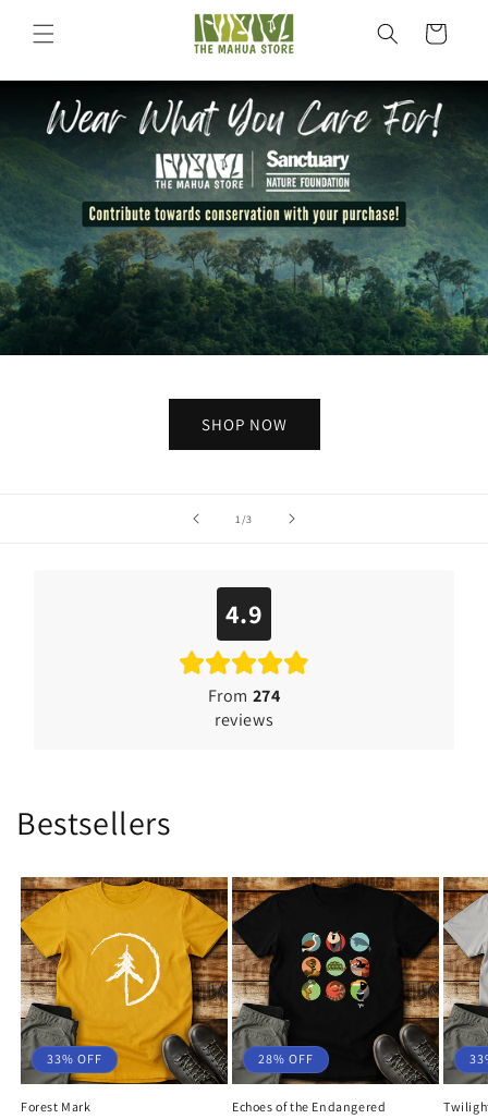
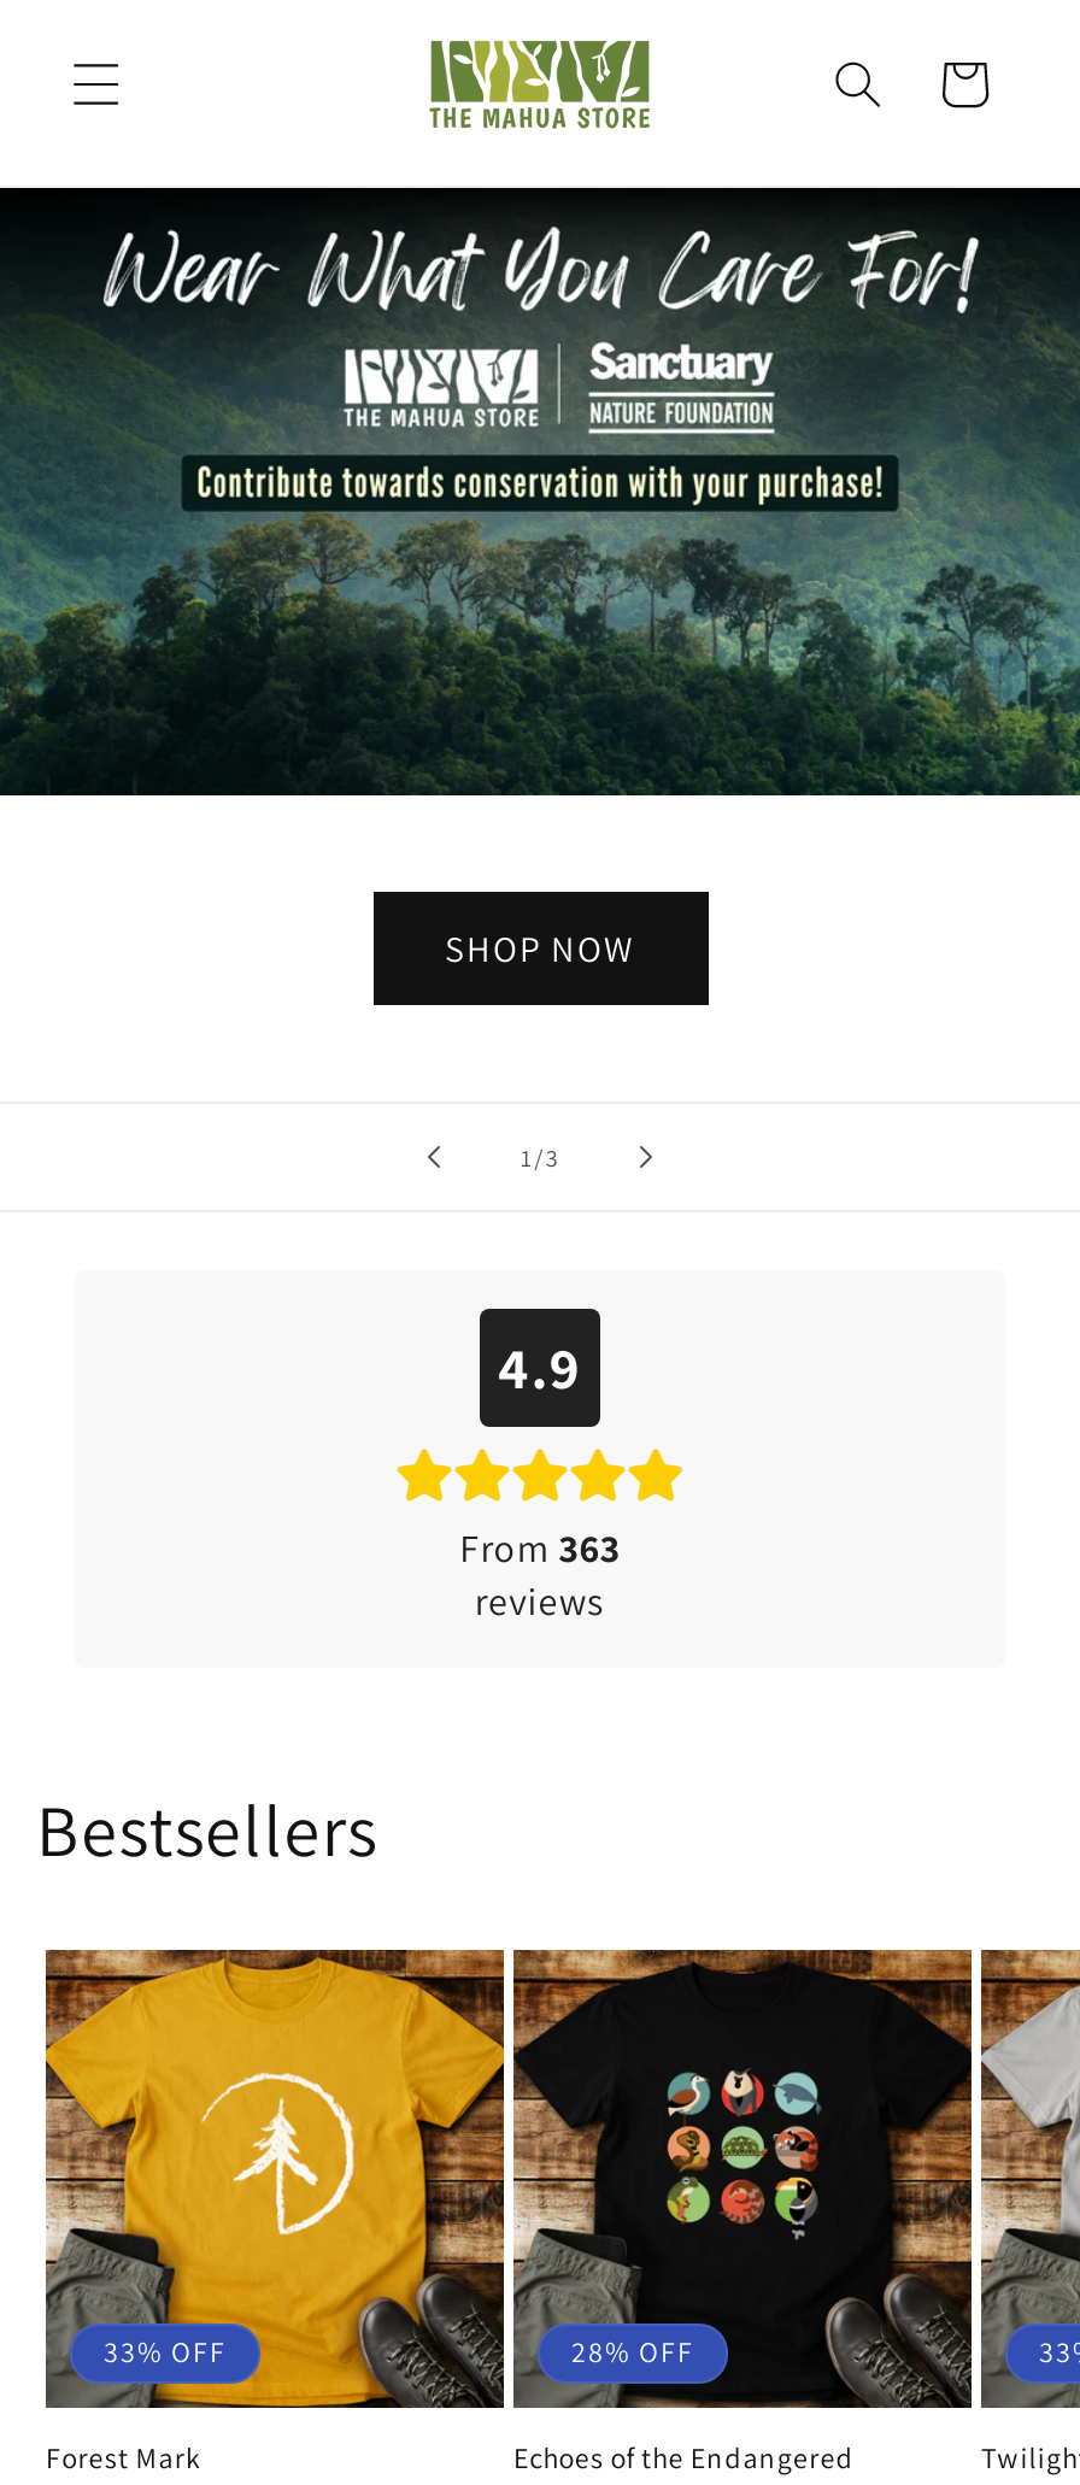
- From 274
+ From 363
